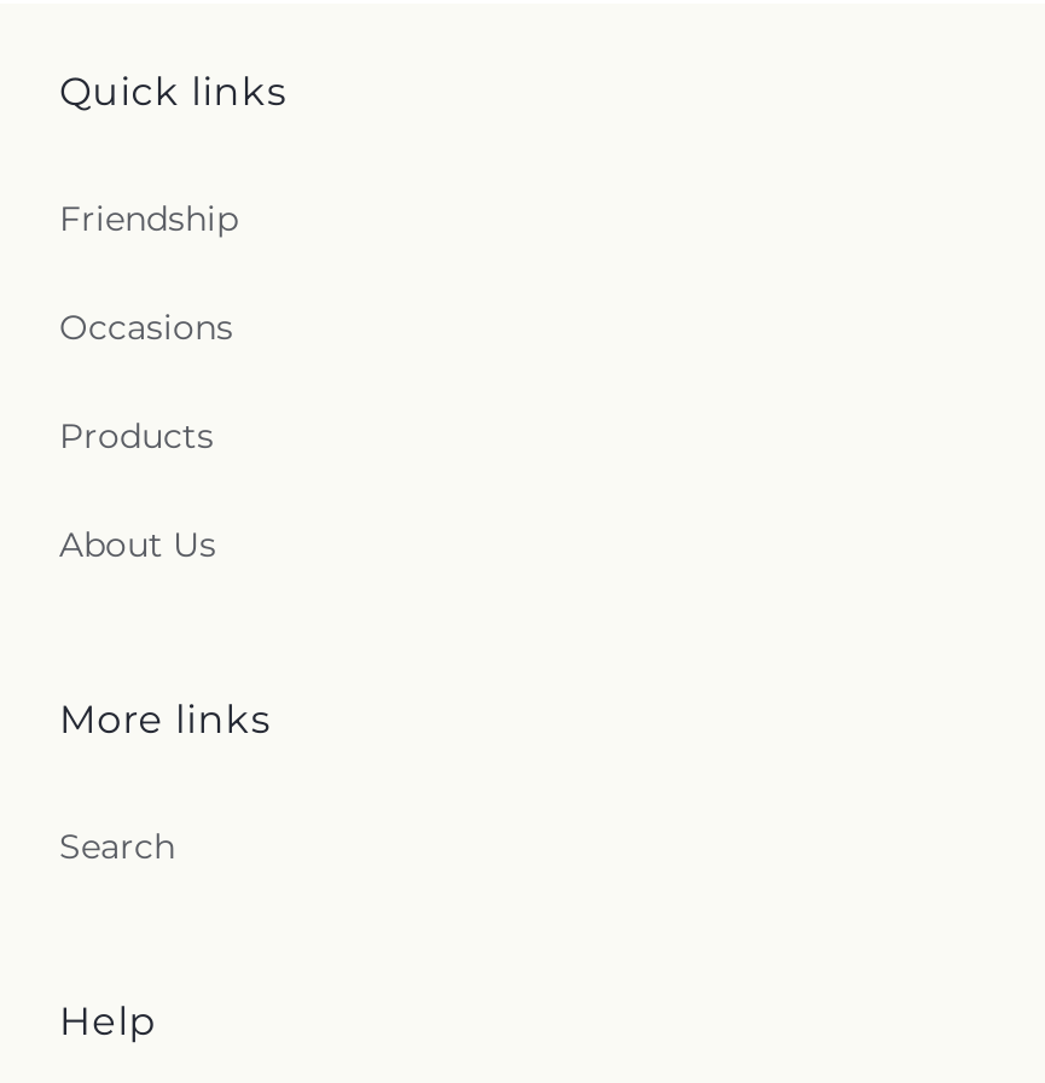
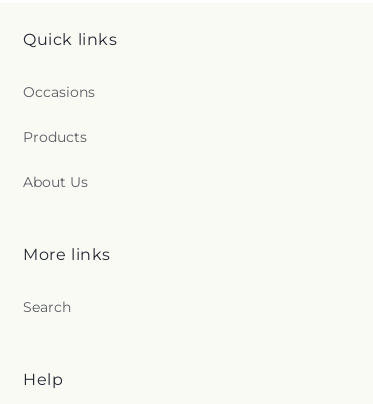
- Friendship
